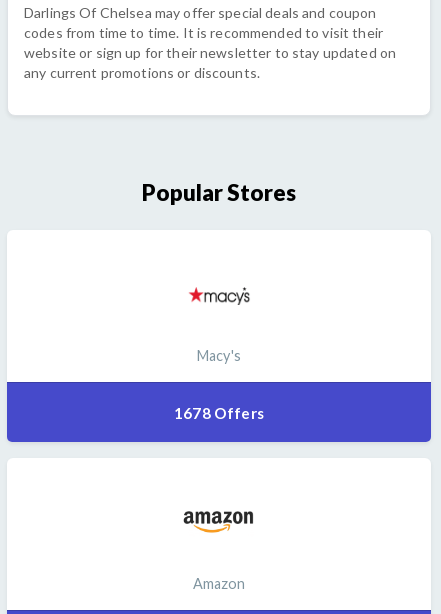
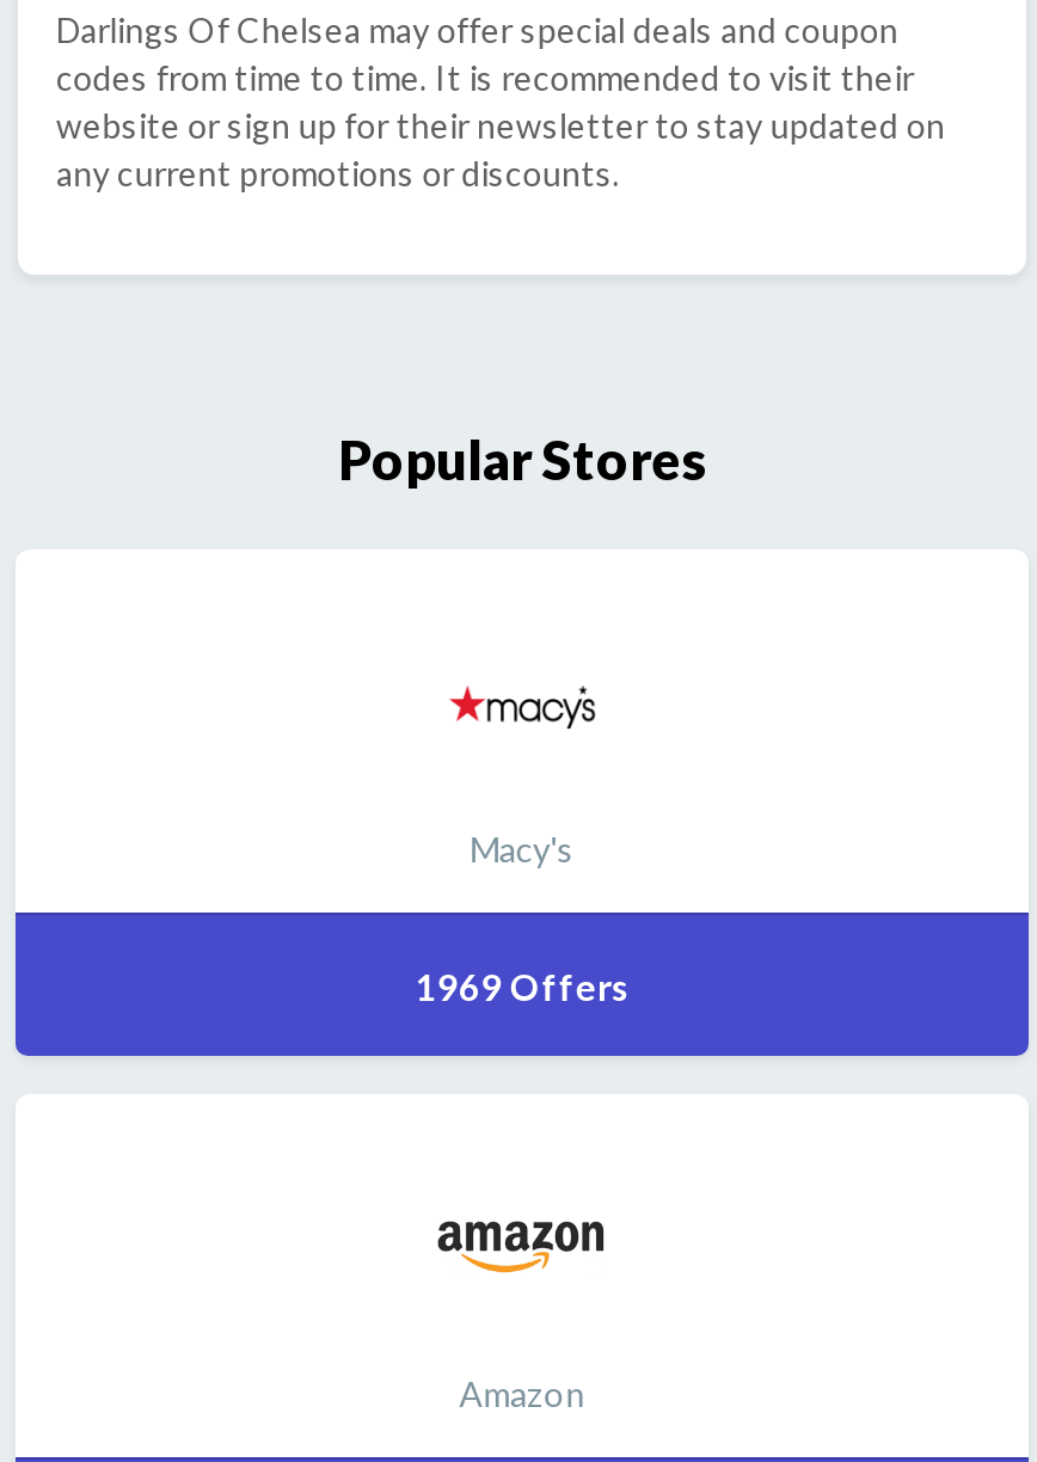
- 1678 Offers
+ 1969 Offers
